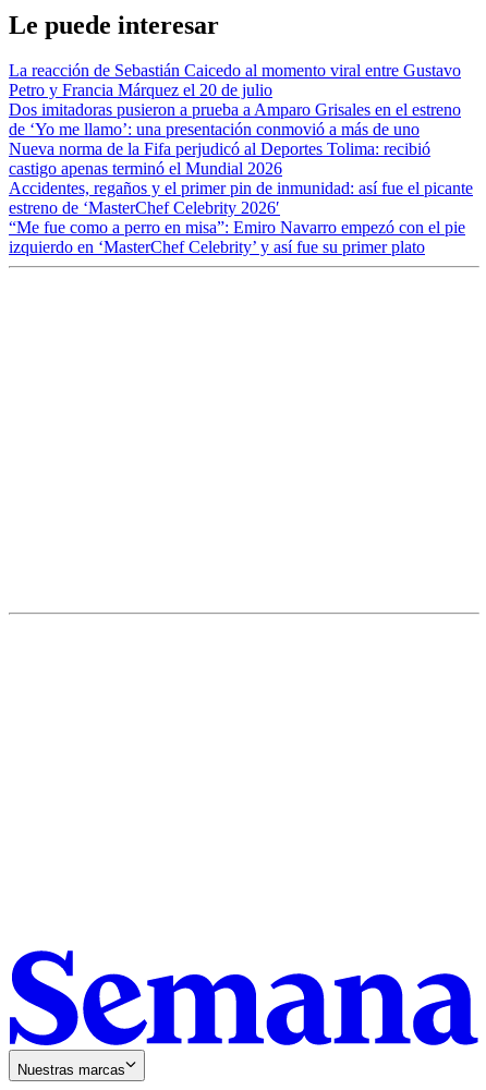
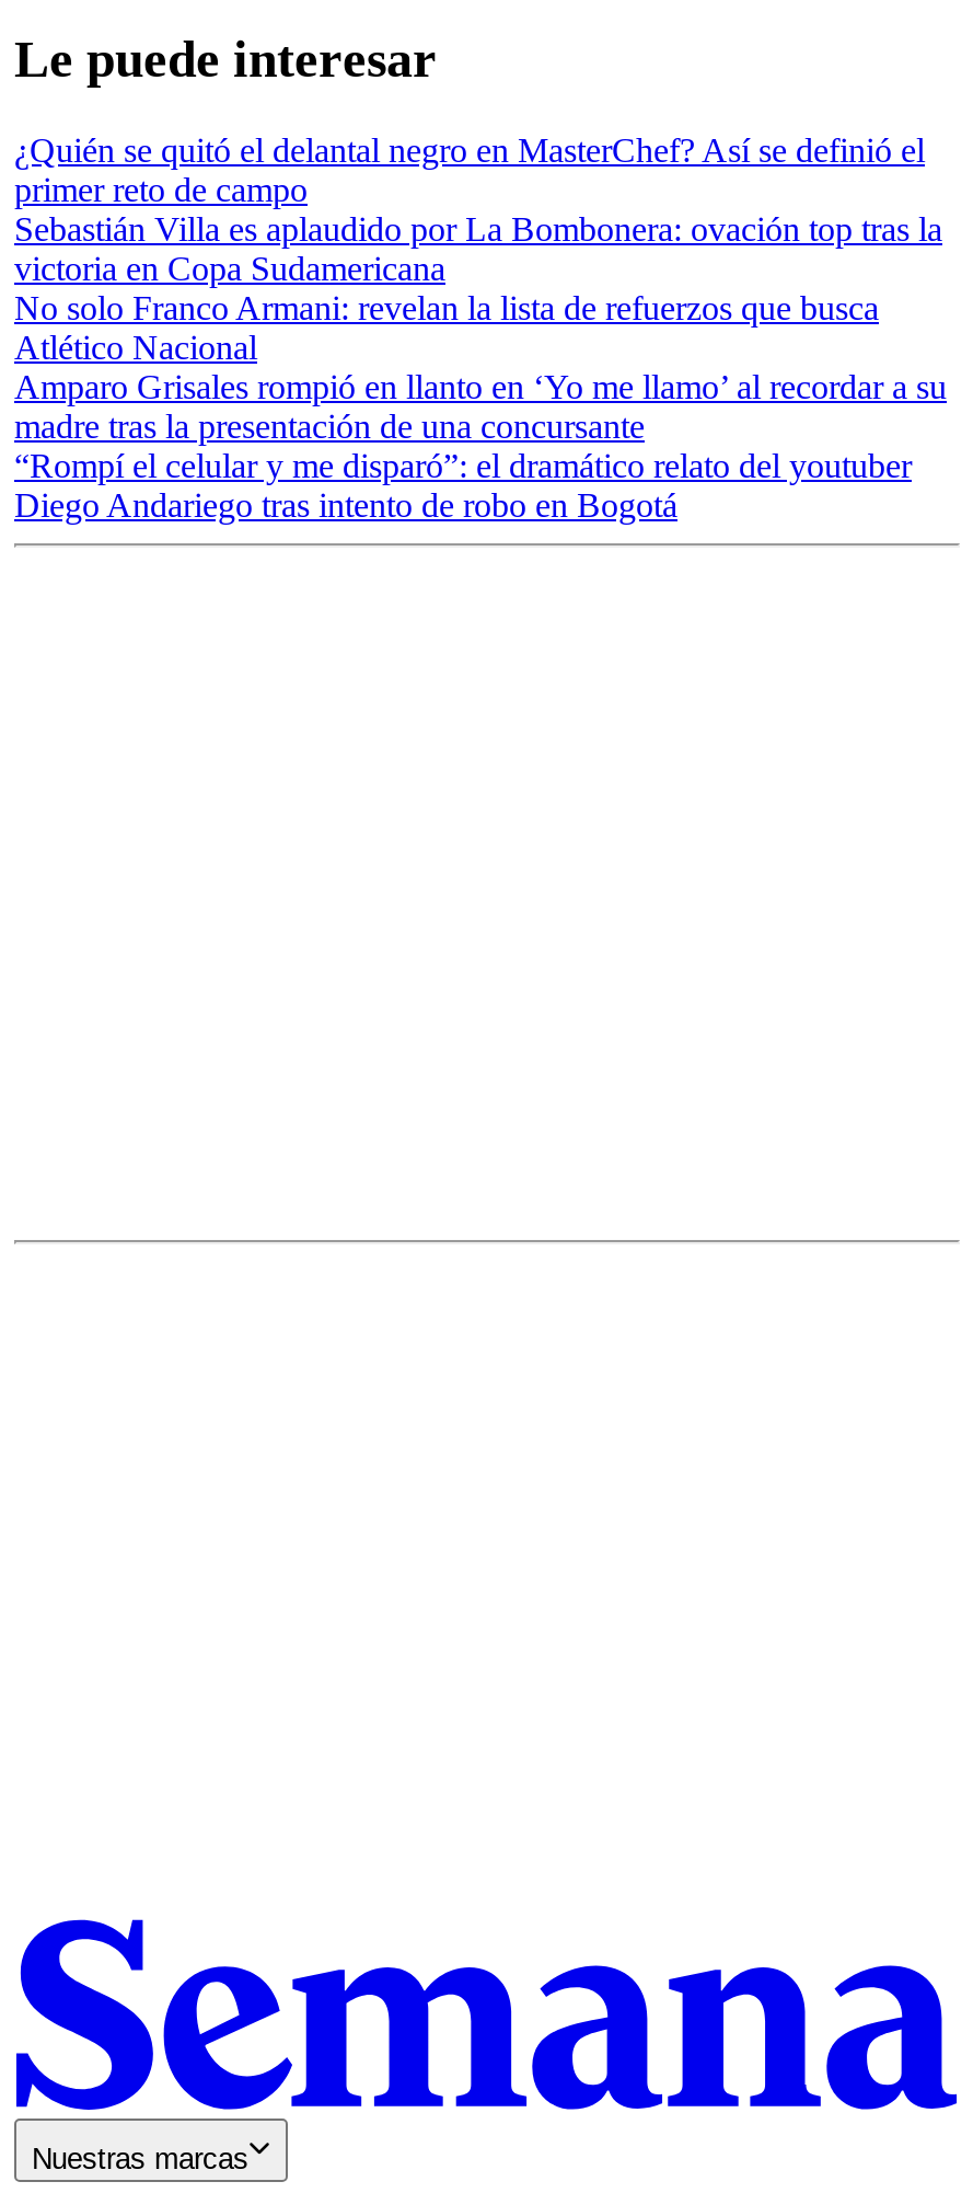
- La reacción de Sebastián Caicedo al momento viral entre Gustavo
- Petro y Francia Márquez el 20 de julio
- Dos imitadoras pusieron a prueba a Amparo Grisales en el estreno
- de ‘Yo me llamo’: una presentación conmovió a más de uno
- Nueva norma de la Fifa perjudicó al Deportes Tolima: recibió
- castigo apenas terminó el Mundial 2026
- Accidentes, regaños y el primer pin de inmunidad: así fue el picante
- estreno de ‘MasterChef Celebrity 2026′
- “Me fue como a perro en misa”: Emiro Navarro empezó con el pie
- izquierdo en ‘MasterChef Celebrity’ y así fue su primer plato
+ ¿Quién se quitó el delantal negro en MasterChef? Así se definió el
+ primer reto de campo
+ Sebastián Villa es aplaudido por La Bombonera: ovación top tras la
+ victoria en Copa Sudamericana
+ No solo Franco Armani: revelan la lista de refuerzos que busca
+ Atlético Nacional
+ Amparo Grisales rompió en llanto en ‘Yo me llamo’ al recordar a su
+ madre tras la presentación de una concursante
+ “Rompí el celular y me disparó”: el dramático relato del youtuber
+ Diego Andariego tras intento de robo en Bogotá
